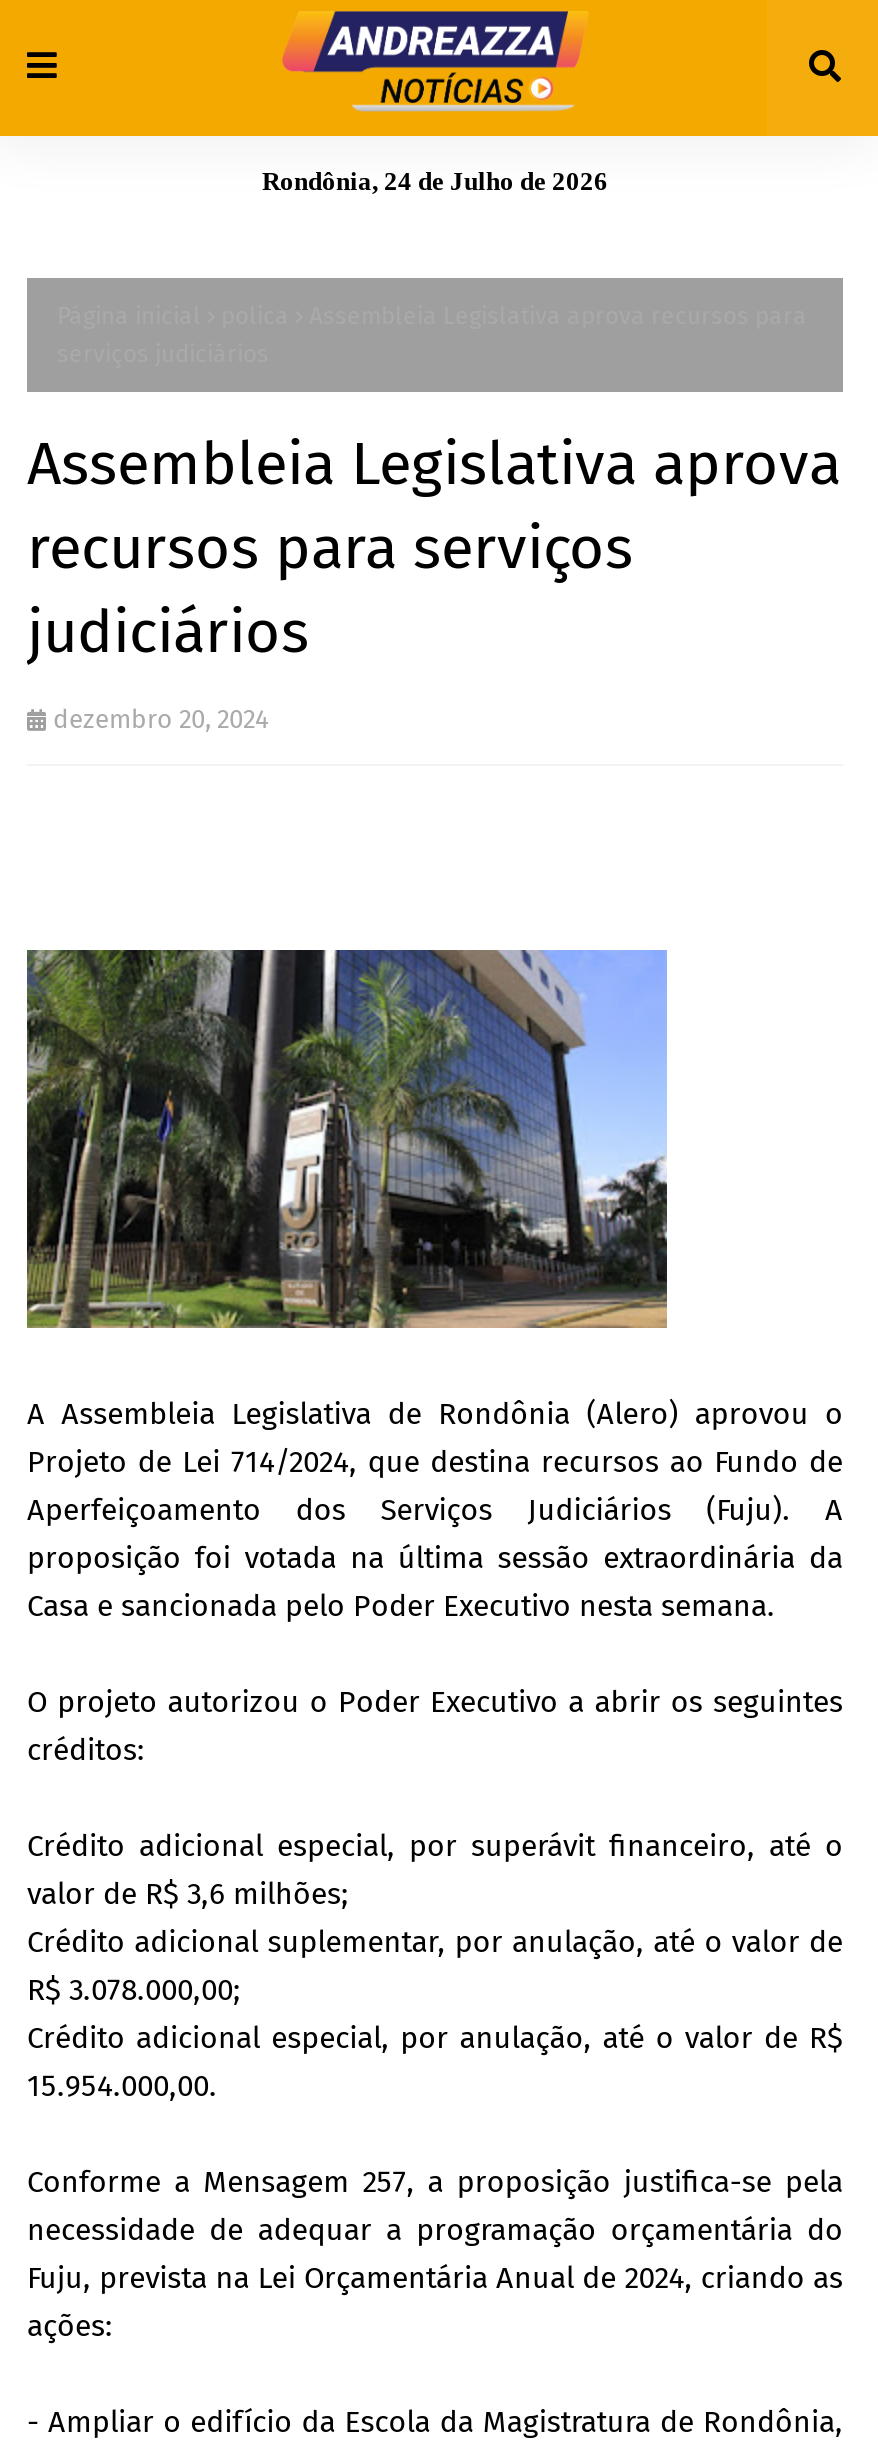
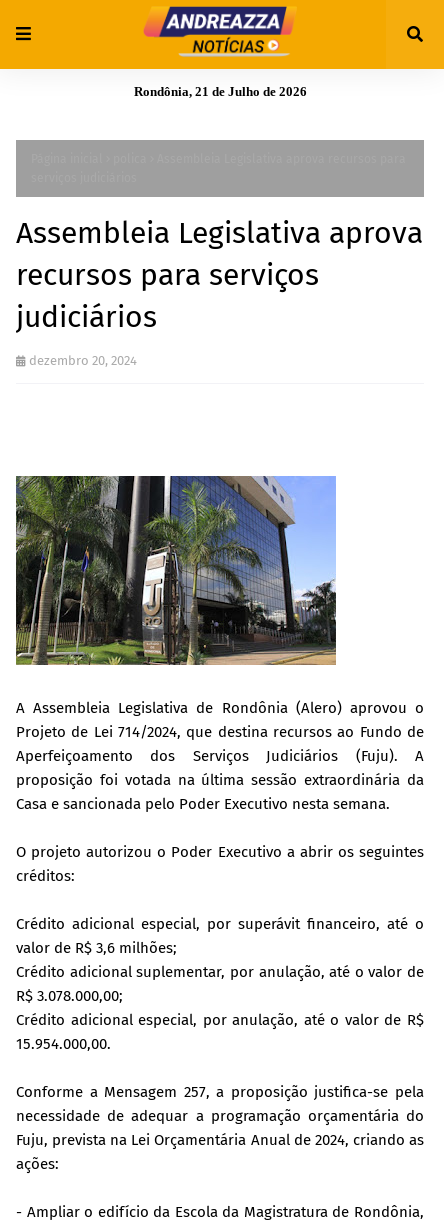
- Rondônia, 24 de Julho de 2026
+ Rondônia, 21 de Julho de 2026
